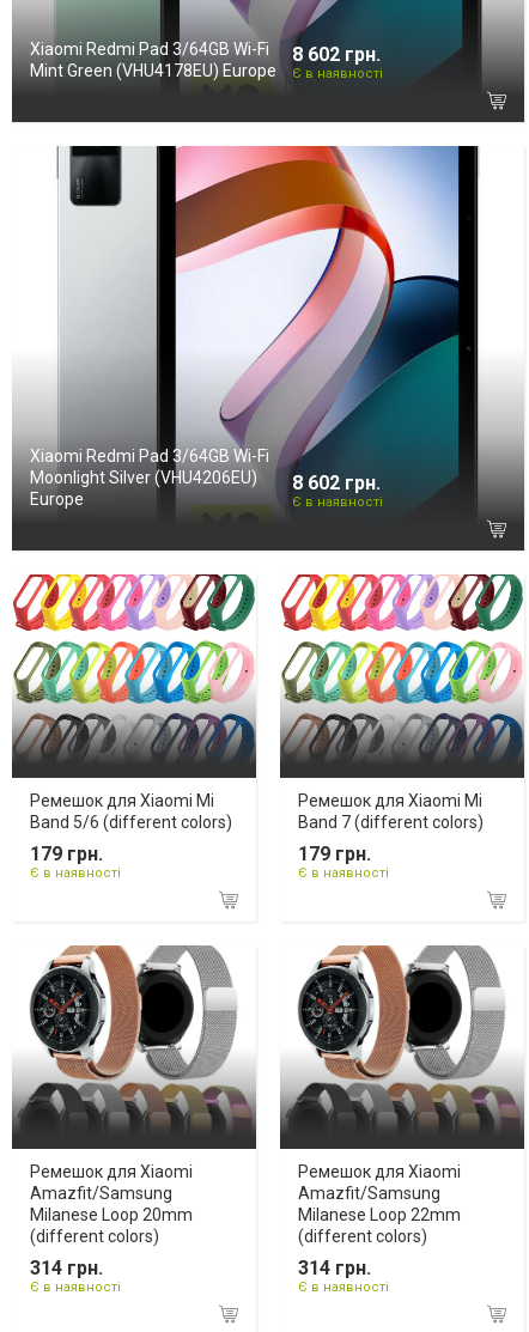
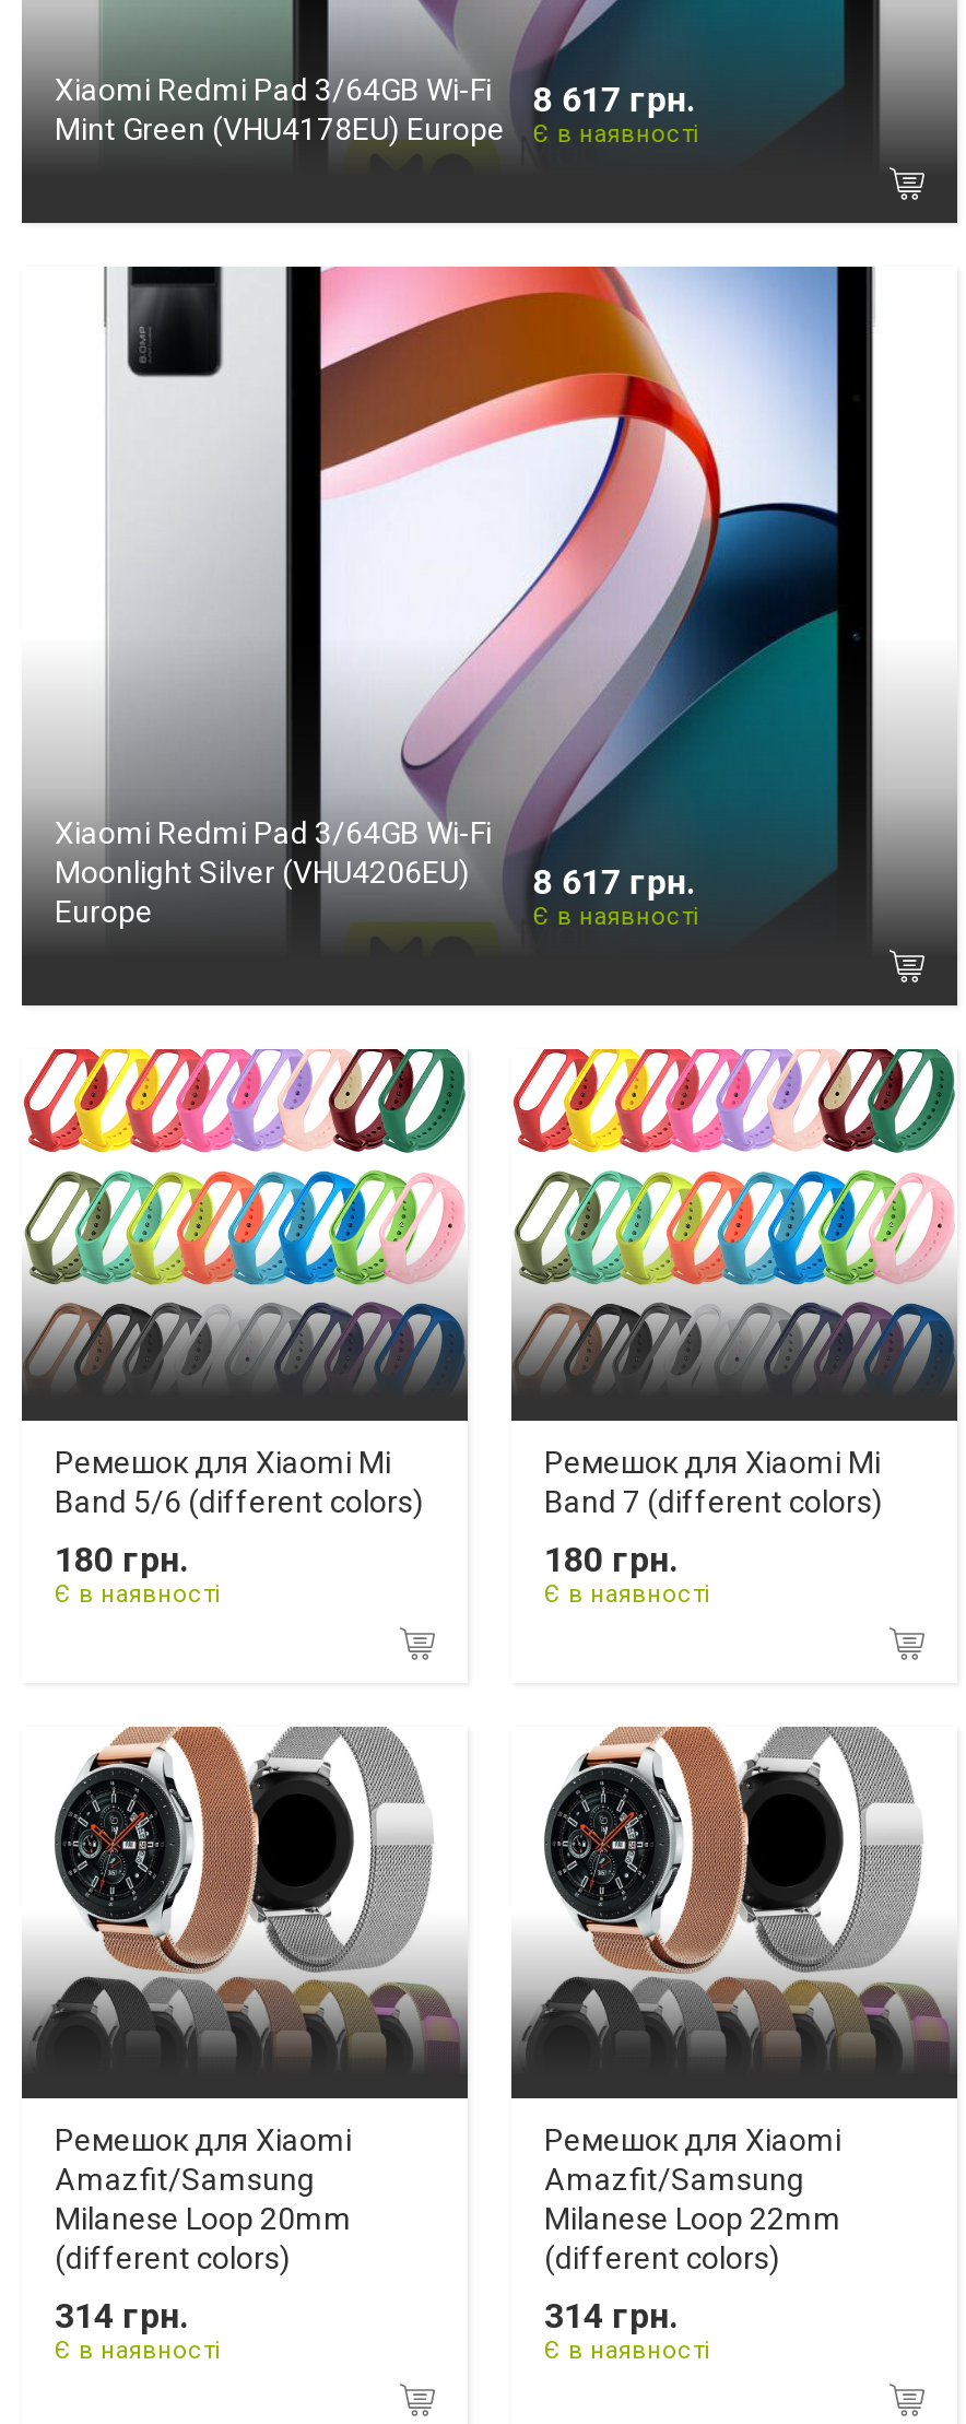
- Xiaomi Redmi Pad 3/64GB Wi-Fi 8 602 грн.
+ Xiaomi Redmi Pad 3/64GB Wi-Fi 8 617 грн.

- Moonlight Silver (VHU4206EU) 8 602 грн.
+ Moonlight Silver (VHU4206EU) 8 617 грн.

- 179 грн.
+ 180 грн.

- 179 грн.
+ 180 грн.
